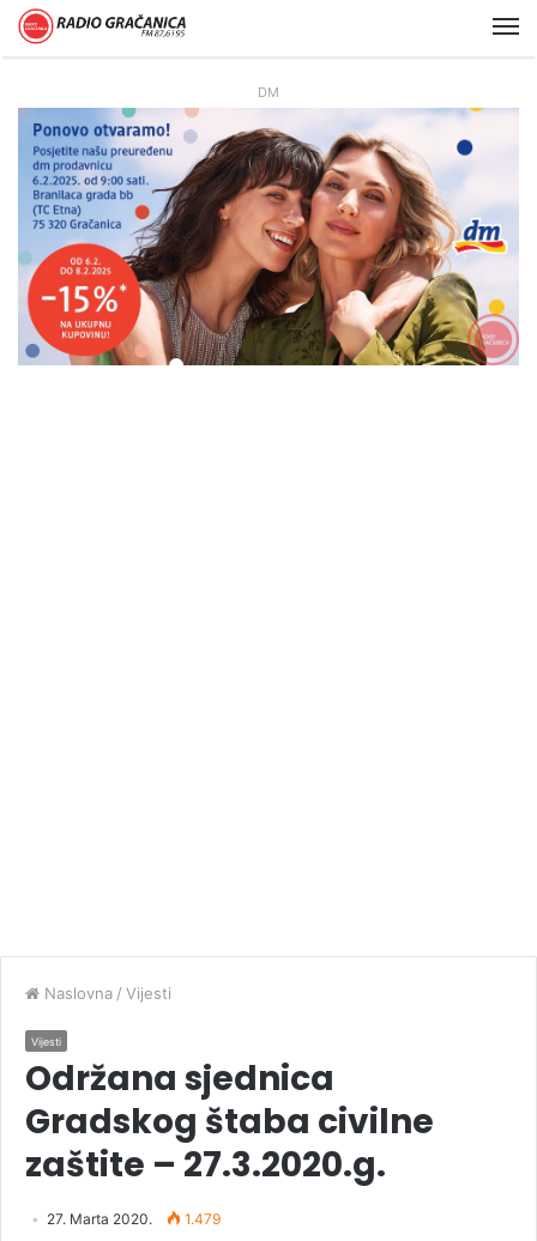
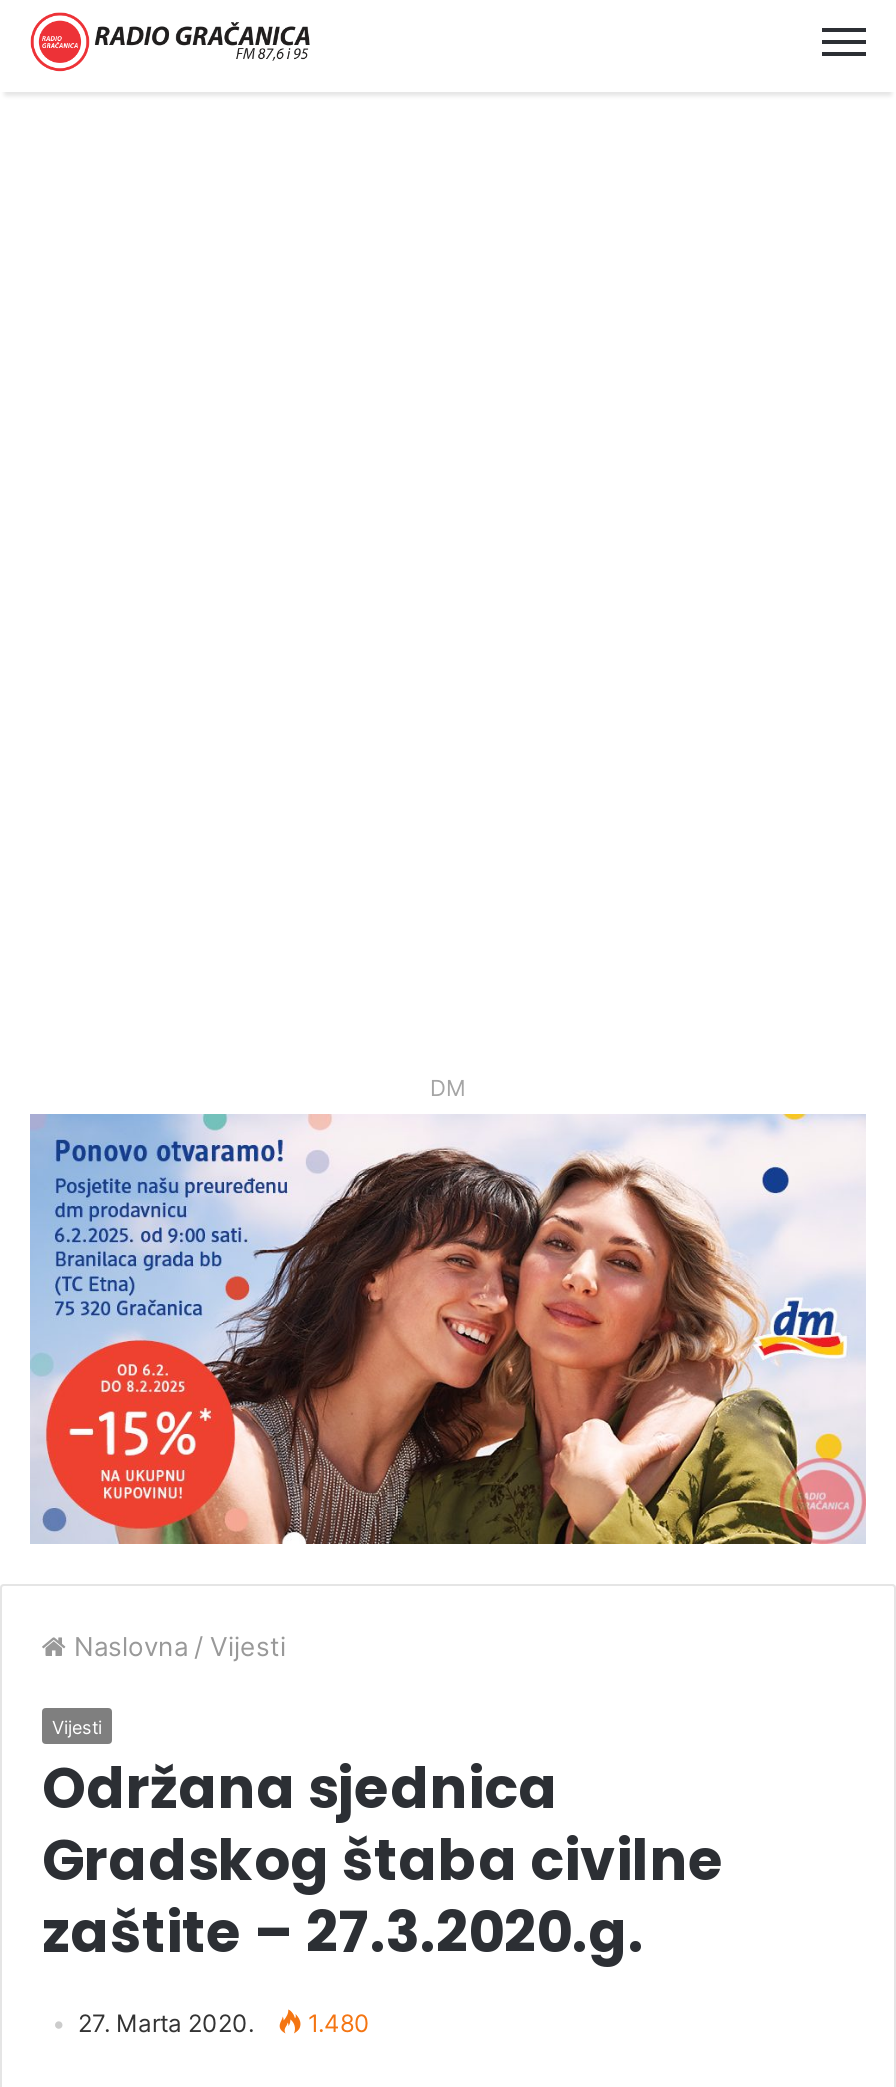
moved down: DM

moved down: [image]

- 27. Marta 2020. 1.479
+ 27. Marta 2020. 1.480
